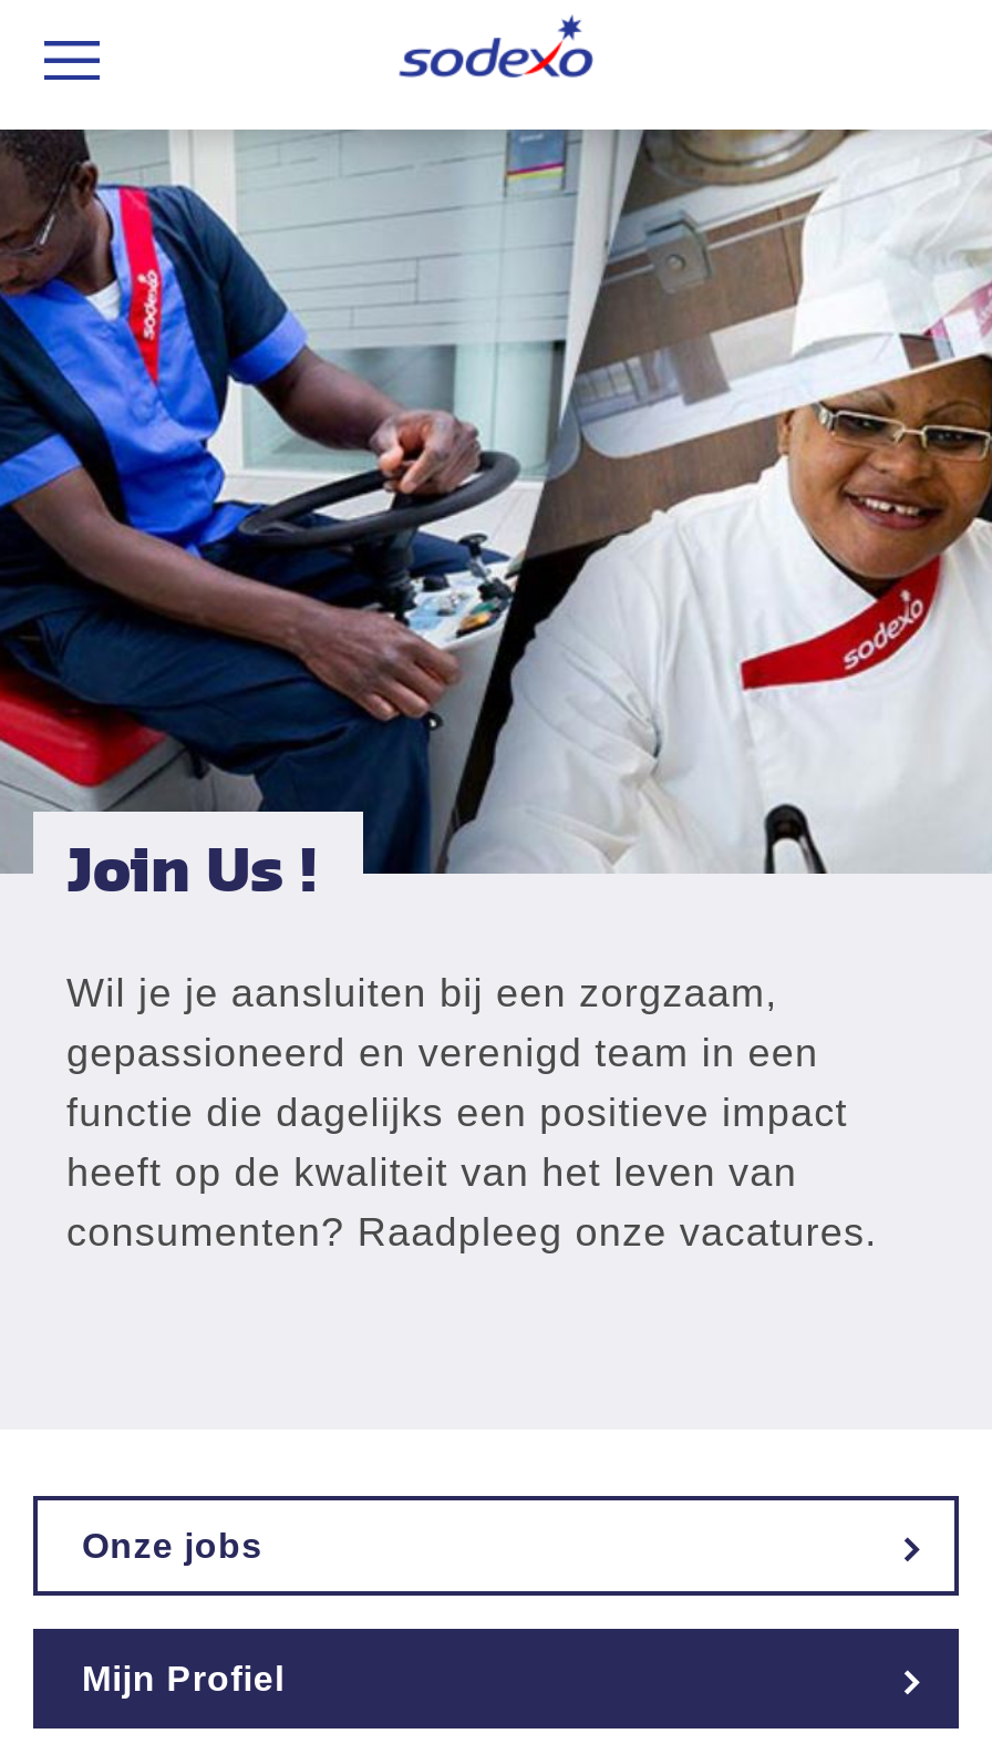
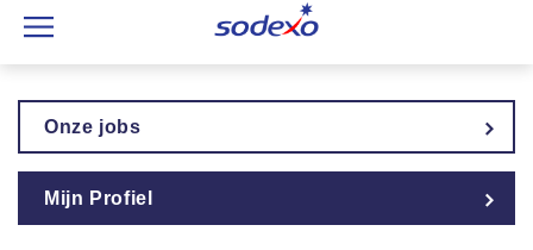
- [image]
- Join Us !
- Wil je je aansluiten bij een zorgzaam,
- gepassioneerd en verenigd team in een
- functie die dagelijks een positieve impact
- heeft op de kwaliteit van het leven van
- consumenten? Raadpleeg onze vacatures.
